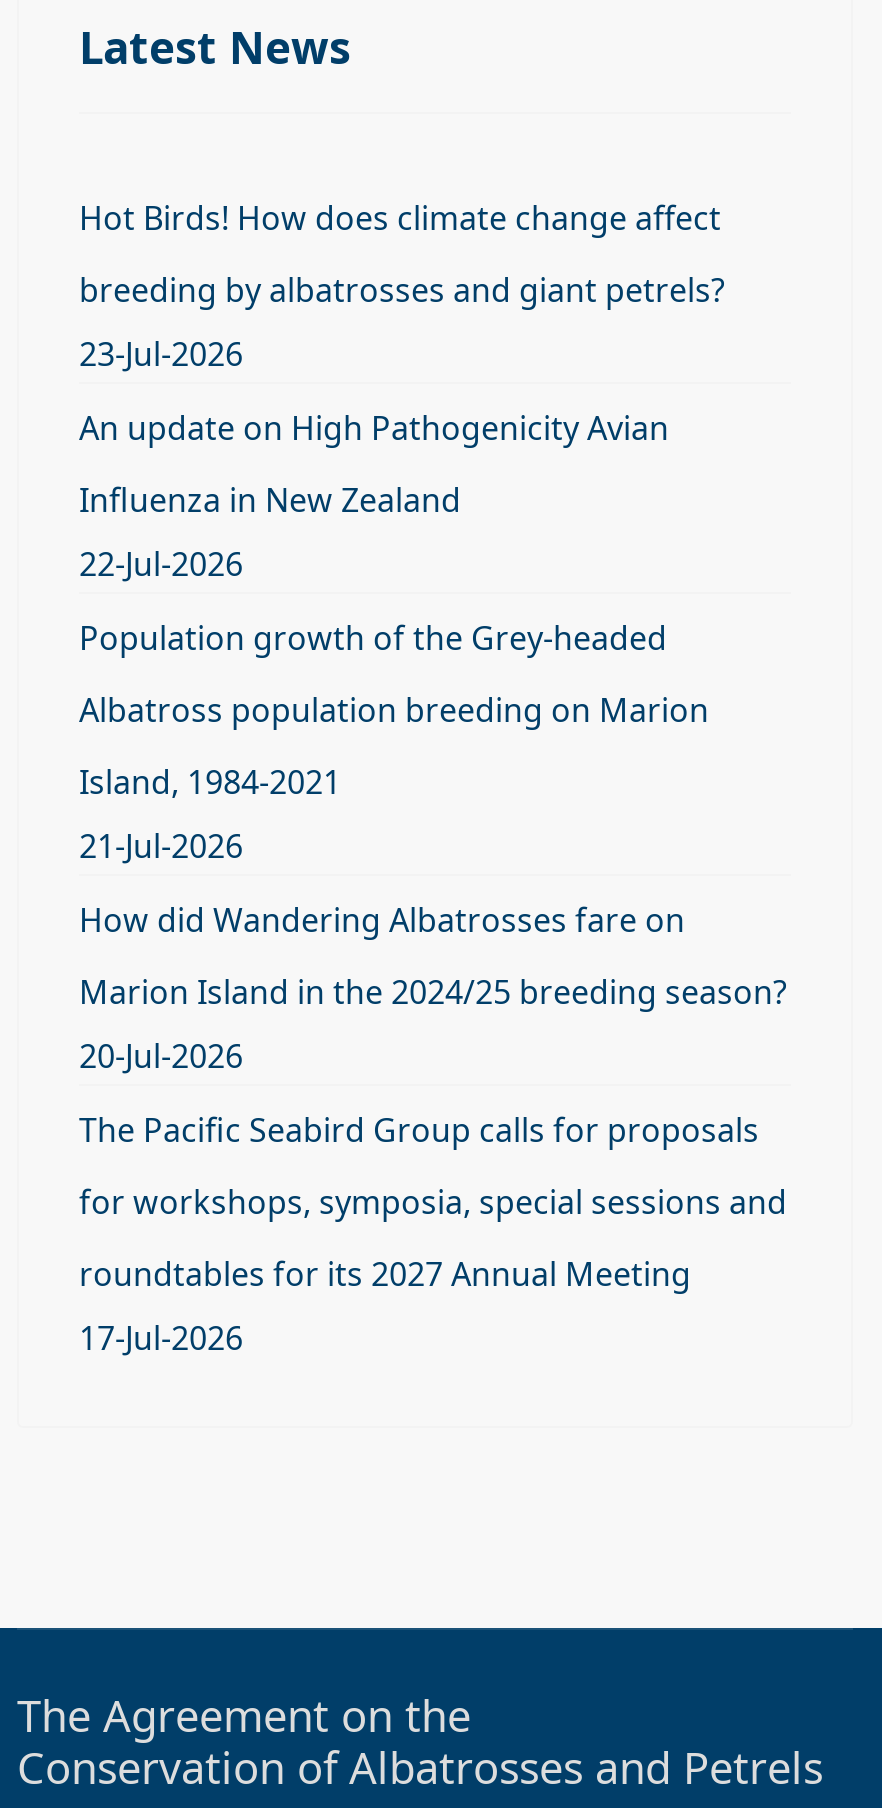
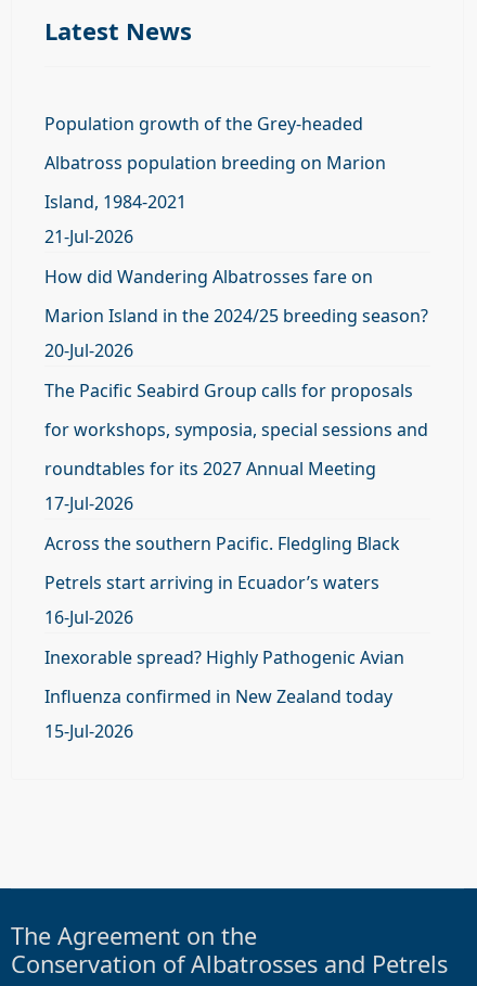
- Hot Birds! How does climate change affect
- breeding by albatrosses and giant petrels?
- 23-Jul-2026
- An update on High Pathogenicity Avian
- Influenza in New Zealand
- 22-Jul-2026

moved up: Population growth of the Grey-headed | Albatross population breeding on Marion | Island, 1984-2021 | ... | roundtables for its 2027 Annual Meeting | 17-Jul-2026

+ Across the southern Pacific. Fledgling Black
+ Petrels start arriving in Ecuador’s waters
+ 16-Jul-2026
+ Inexorable spread? Highly Pathogenic Avian
+ Influenza confirmed in New Zealand today
+ 15-Jul-2026
